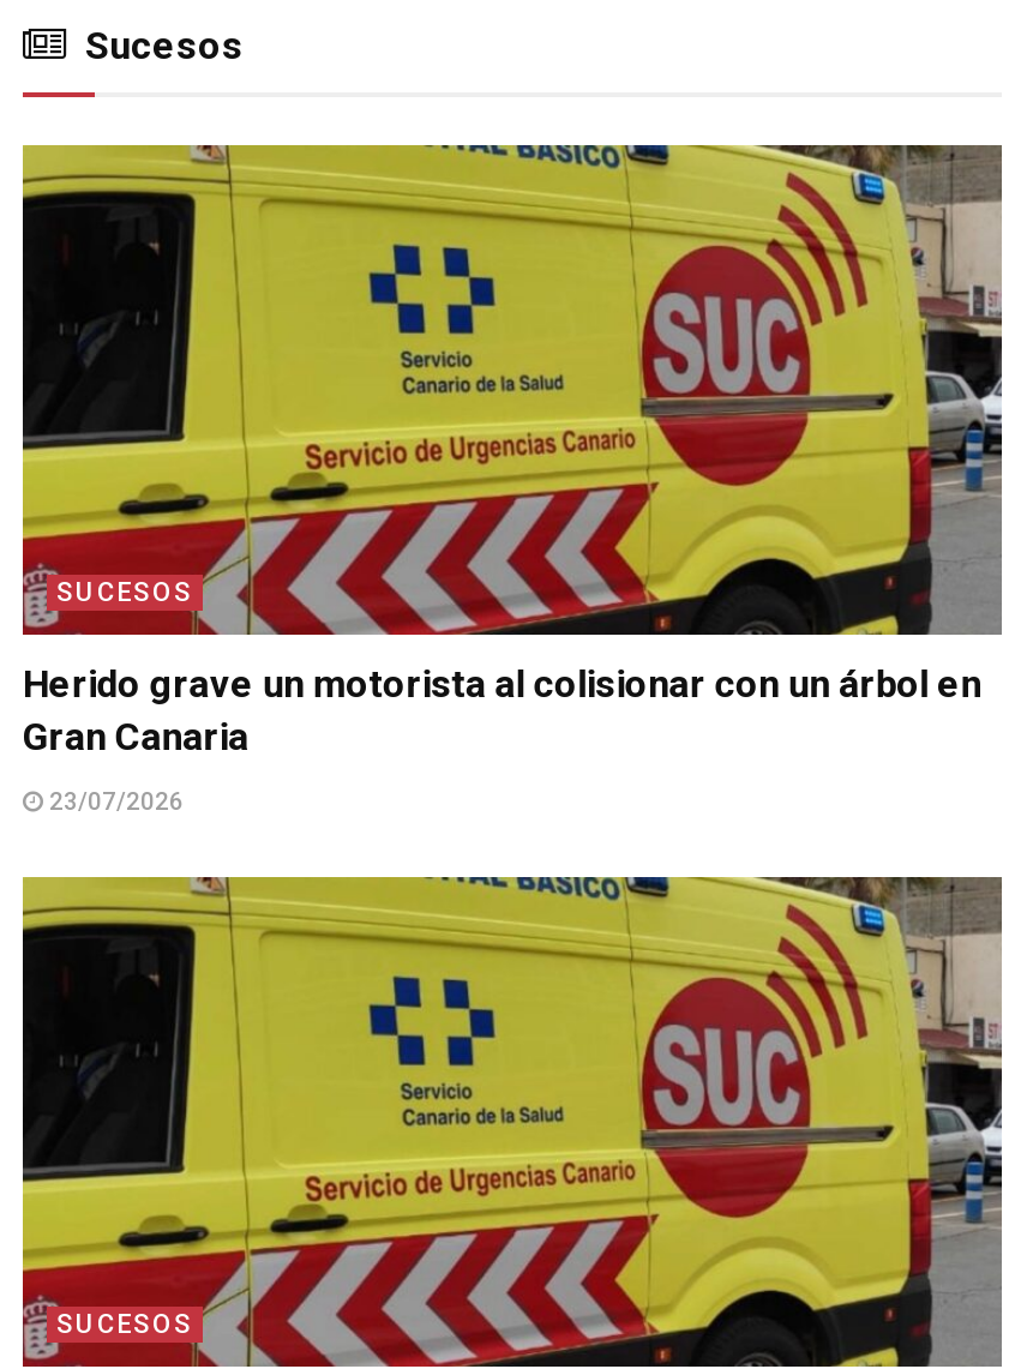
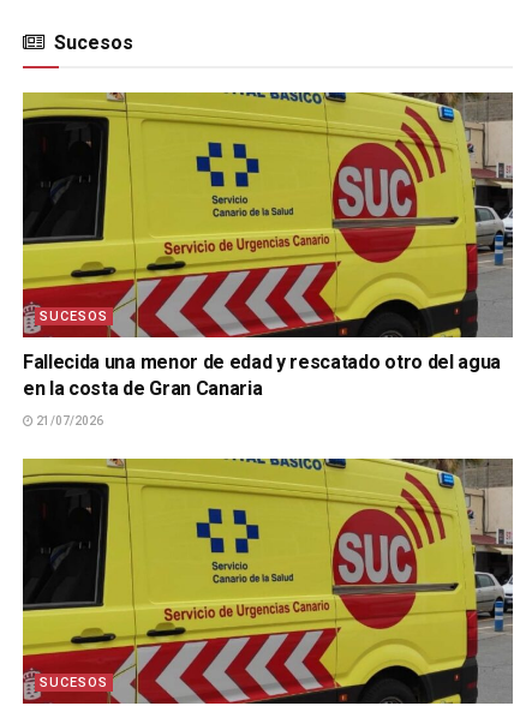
- Herido grave un motorista al colisionar con un árbol en
- Gran Canaria
+ Fallecida una menor de edad y rescatado otro del agua
+ en la costa de Gran Canaria

- 23/07/2026
+ 21/07/2026
